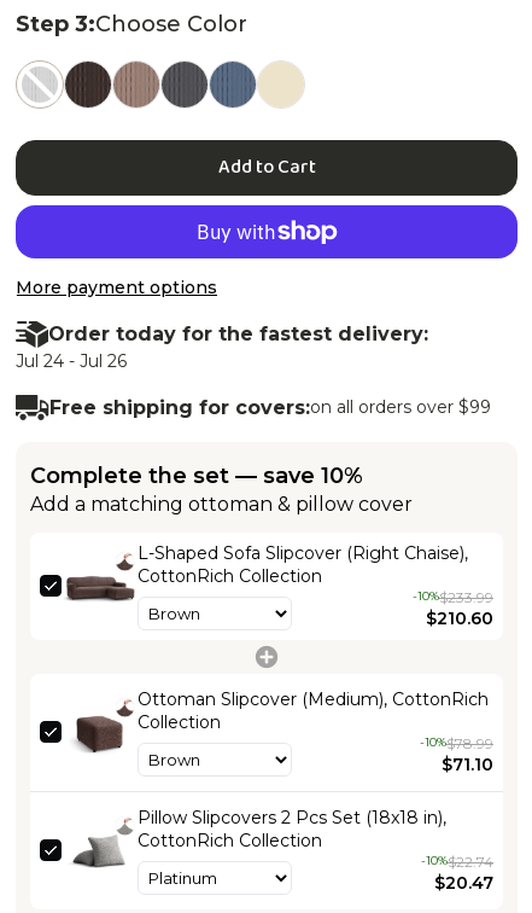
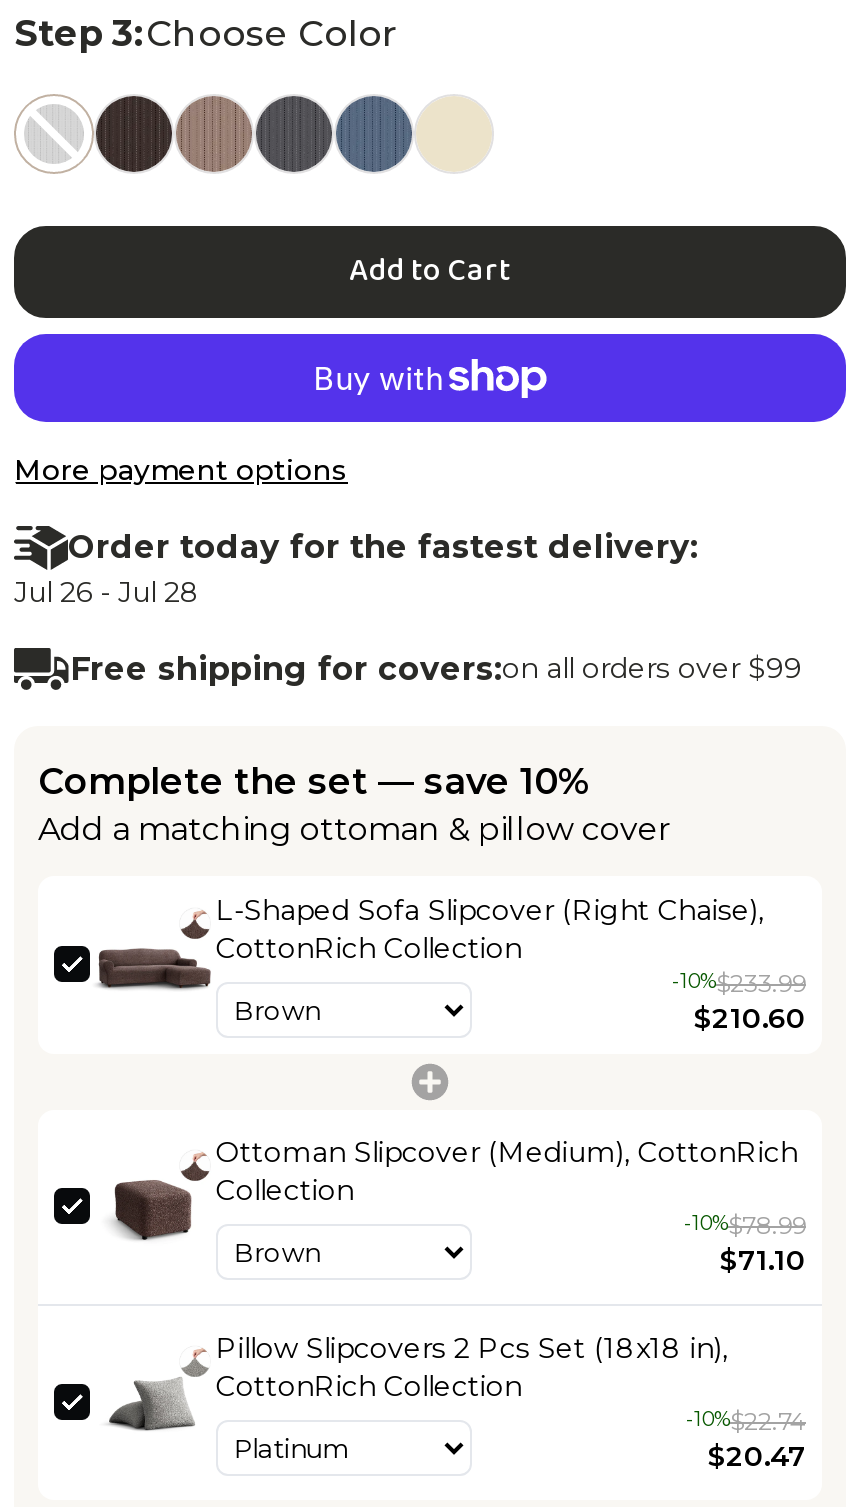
- Jul 24 - Jul 26
+ Jul 26 - Jul 28
